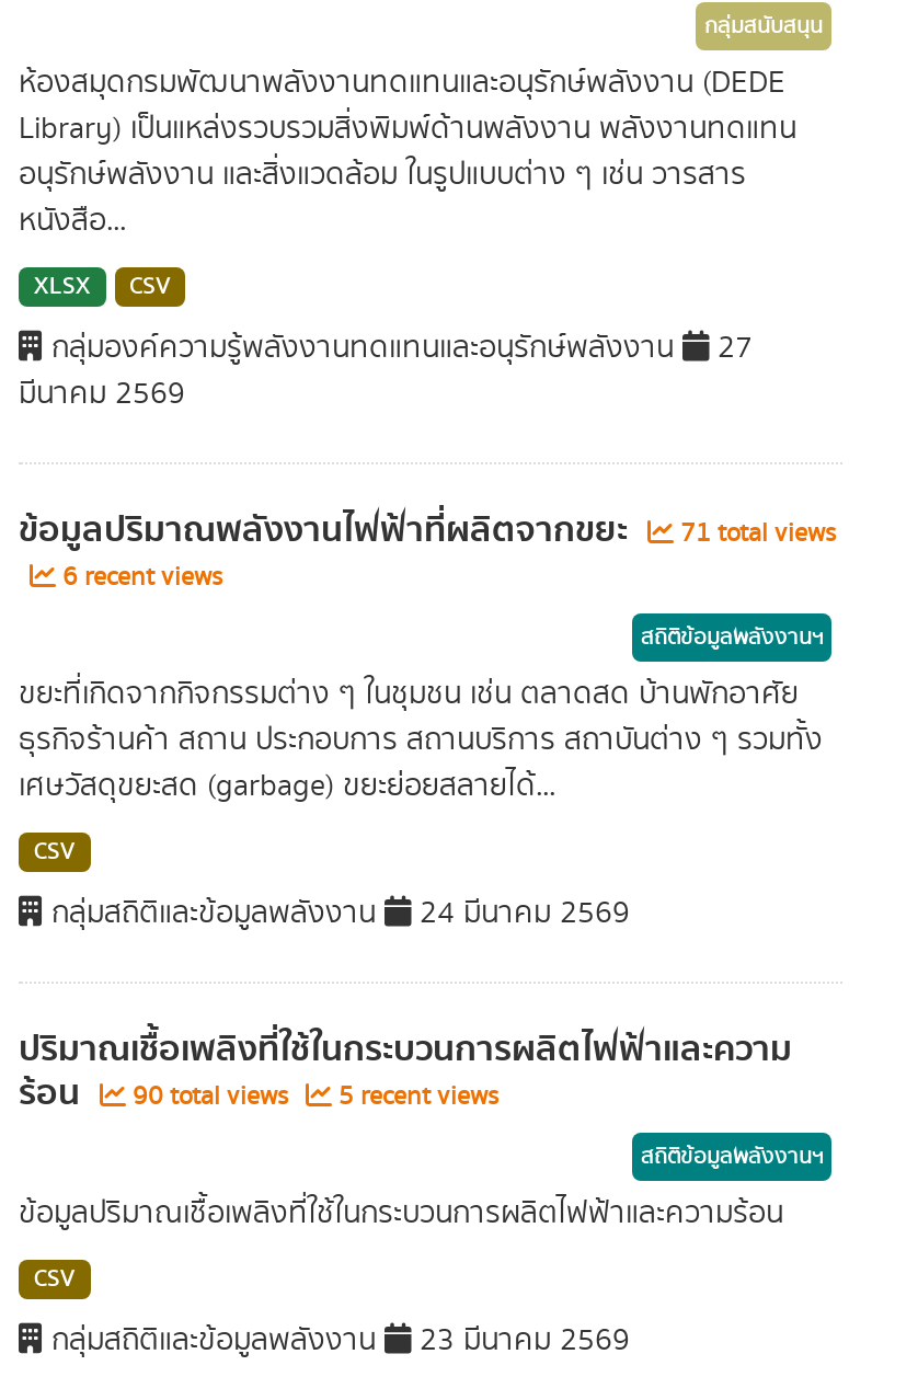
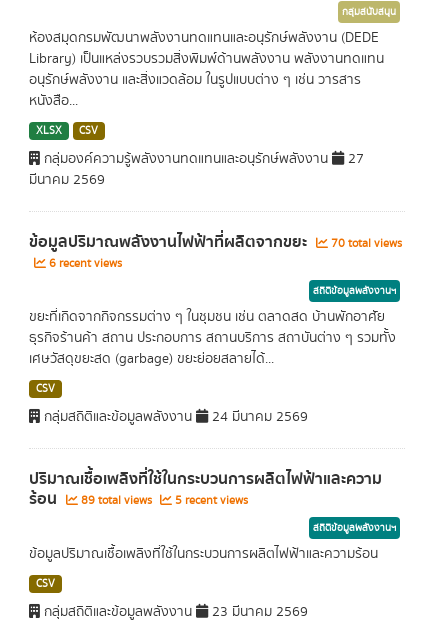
- ข้อมูลปริมาณพลังงานไฟฟ้าที่ผลิตจากขยะ 71 total views
+ ข้อมูลปริมาณพลังงานไฟฟ้าที่ผลิตจากขยะ 70 total views

- ร้อน 90 total views 5 recent views
+ ร้อน 89 total views 5 recent views
